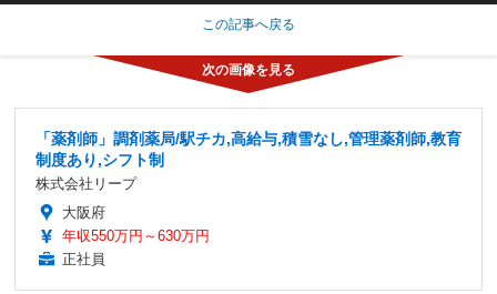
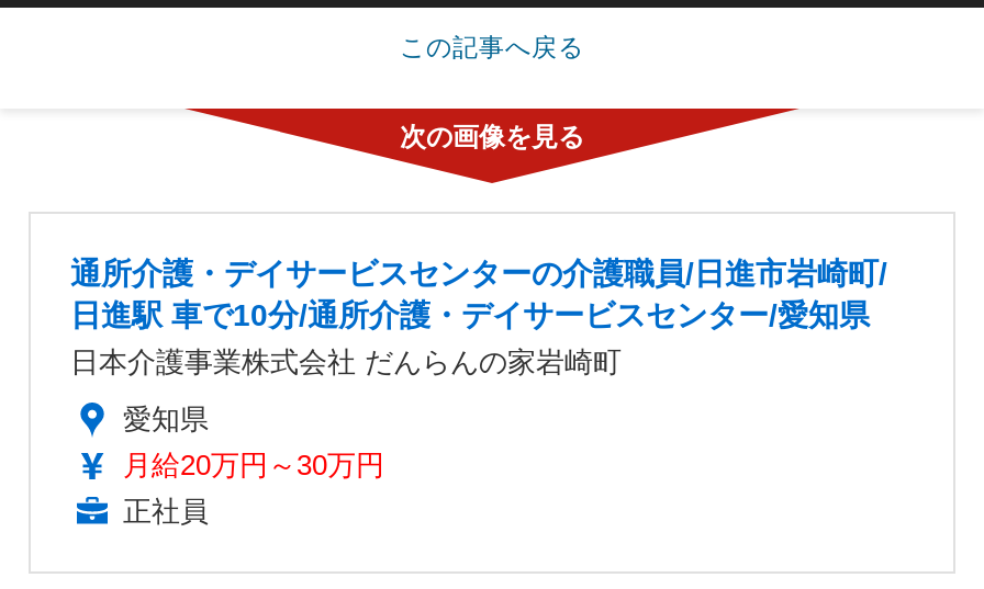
- 「薬剤師」調剤薬局/駅チカ,高給与,積雪なし,管理薬剤師,教育
- 制度あり,シフト制
- 株式会社リープ
+ 通所介護・デイサービスセンターの介護職員/日進市岩崎町/
+ 日進駅 車で10分/通所介護・デイサービスセンター/愛知県
+ 日本介護事業株式会社 だんらんの家岩崎町

- 大阪府
- 年収550万円～630万円
+ 愛知県
+ 月給20万円～30万円
